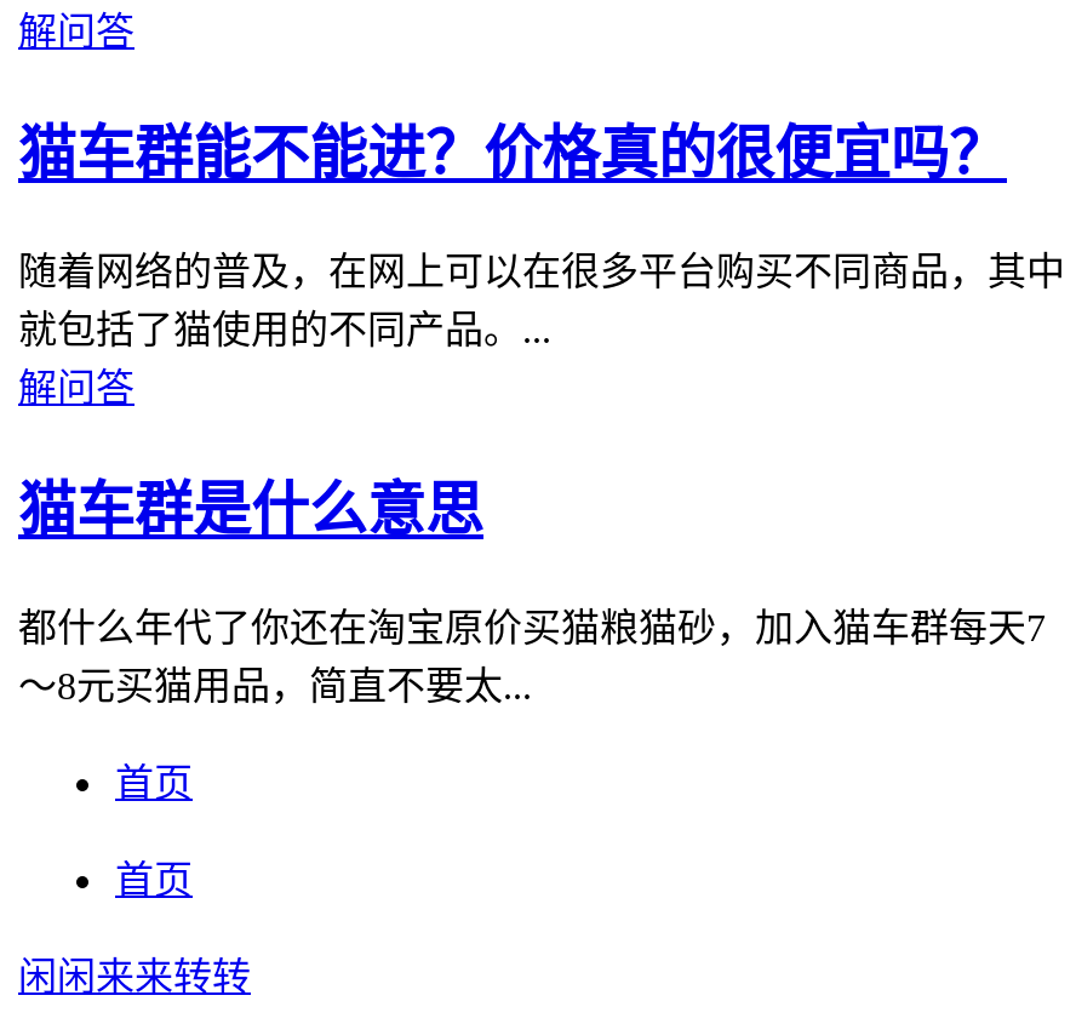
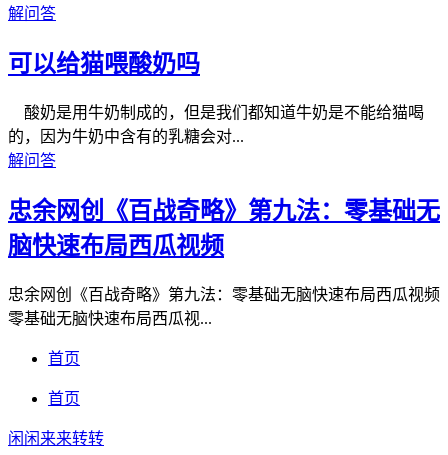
- 猫车群能不能进？价格真的很便宜吗？
+ 可以给猫喂酸奶吗

- 随着网络的普及，在网上可以在很多平台购买不同商品，其中
- 就包括了猫使用的不同产品。...
+ 酸奶是用牛奶制成的，但是我们都知道牛奶是不能给猫喝
+ 的，因为牛奶中含有的乳糖会对...

- 猫车群是什么意思
+ 忠余网创《百战奇略》第九法：零基础无
+ 脑快速布局西瓜视频

- 都什么年代了你还在淘宝原价买猫粮猫砂，加入猫车群每天7
- ～8元买猫用品，简直不要太...
+ 忠余网创《百战奇略》第九法：零基础无脑快速布局西瓜视频
+ 零基础无脑快速布局西瓜视...
